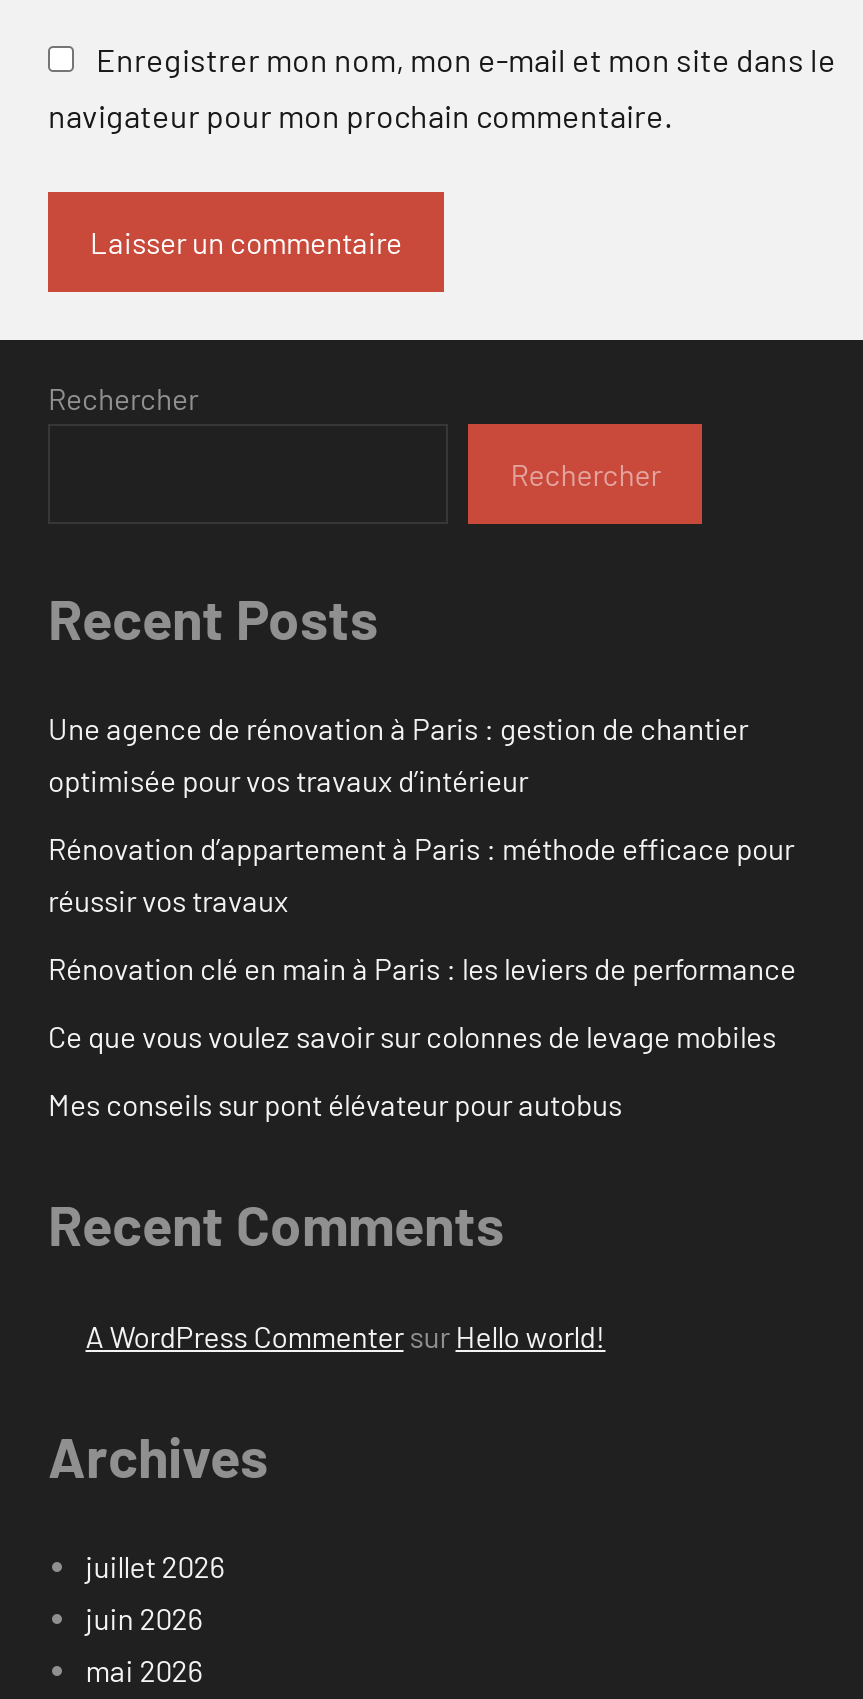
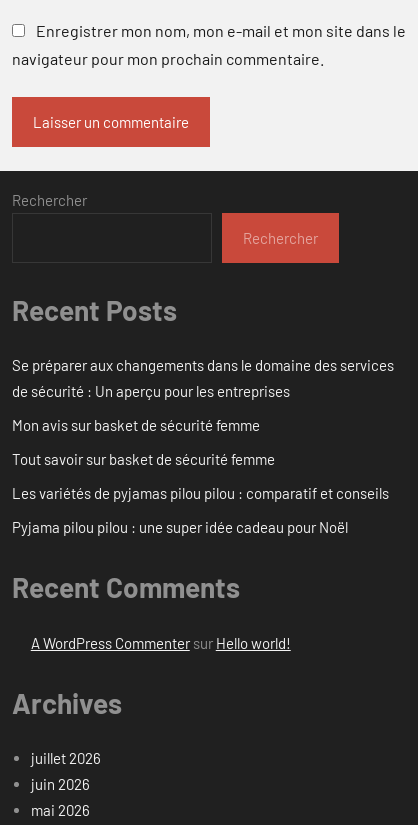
- Une agence de rénovation à Paris : gestion de chantier
- optimisée pour vos travaux d’intérieur
+ Se préparer aux changements dans le domaine des services
+ de sécurité : Un aperçu pour les entreprises

- Rénovation d’appartement à Paris : méthode efficace pour
- réussir vos travaux
+ Mon avis sur basket de sécurité femme

- Rénovation clé en main à Paris : les leviers de performance
+ Tout savoir sur basket de sécurité femme

- Ce que vous voulez savoir sur colonnes de levage mobiles
+ Les variétés de pyjamas pilou pilou : comparatif et conseils

- Mes conseils sur pont élévateur pour autobus
+ Pyjama pilou pilou : une super idée cadeau pour Noël
